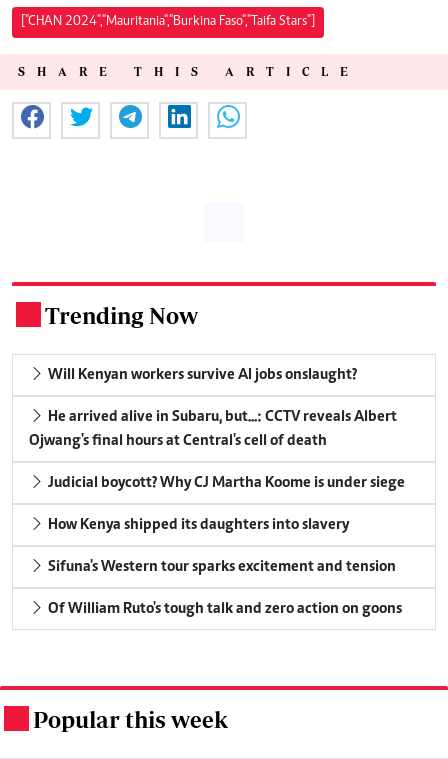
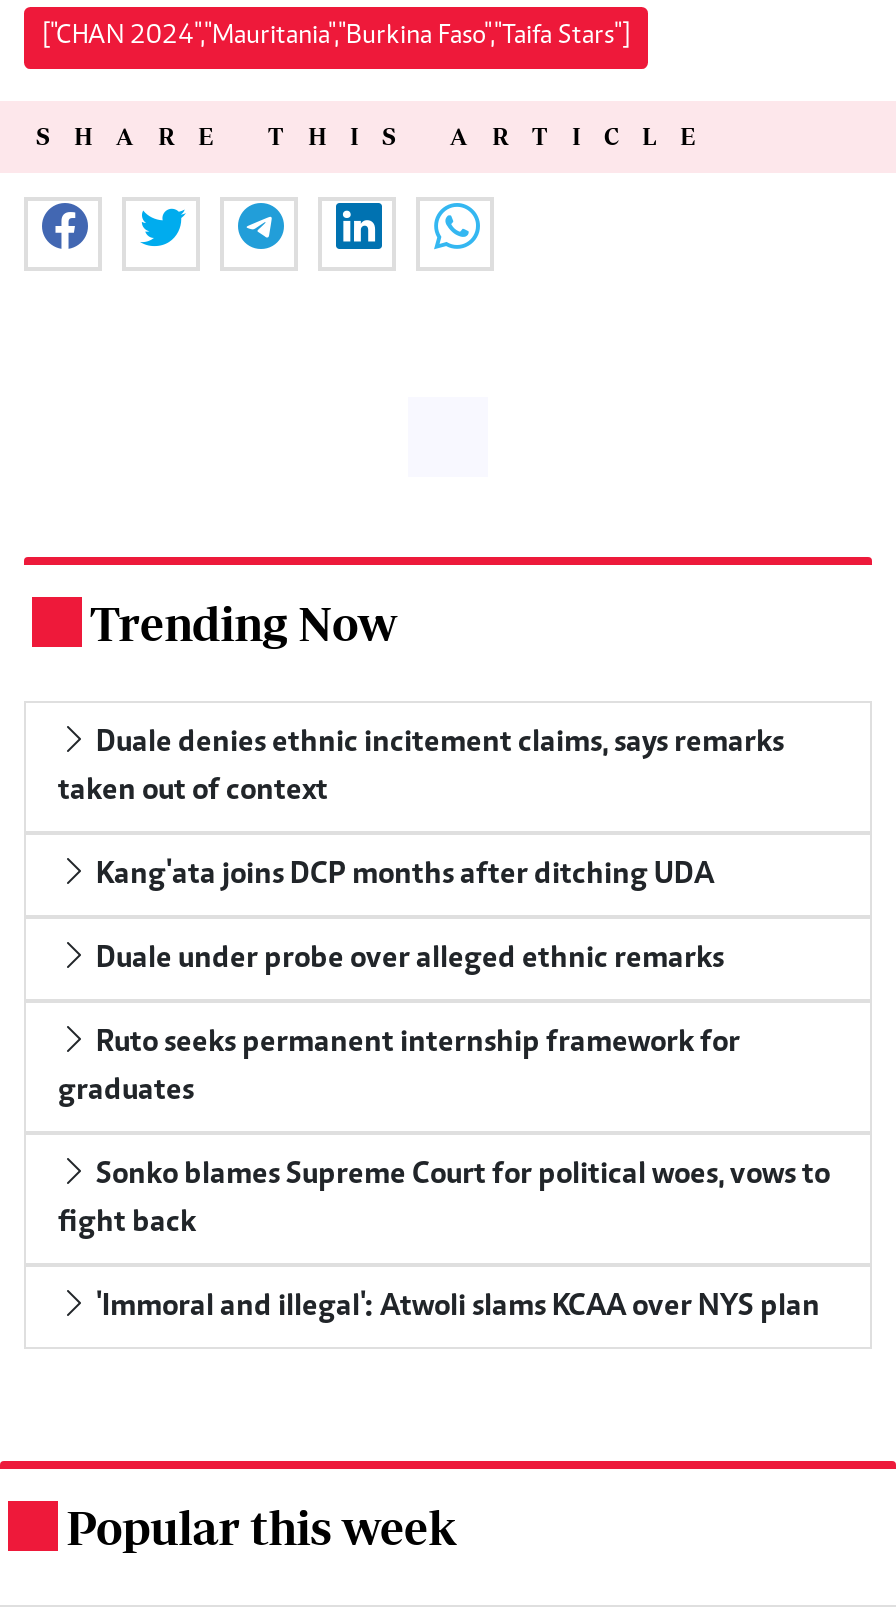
- Will Kenyan workers survive AI jobs onslaught?
- He arrived alive in Subaru, but...: CCTV reveals Albert
- Ojwang's final hours at Central's cell of death
- Judicial boycott? Why CJ Martha Koome is under siege
- How Kenya shipped its daughters into slavery
- Sifuna's Western tour sparks excitement and tension
- Of William Ruto's tough talk and zero action on goons
+ Duale denies ethnic incitement claims, says remarks
+ taken out of context
+ Kang'ata joins DCP months after ditching UDA
+ Duale under probe over alleged ethnic remarks
+ Ruto seeks permanent internship framework for
+ graduates
+ Sonko blames Supreme Court for political woes, vows to
+ fight back
+ 'Immoral and illegal': Atwoli slams KCAA over NYS plan
